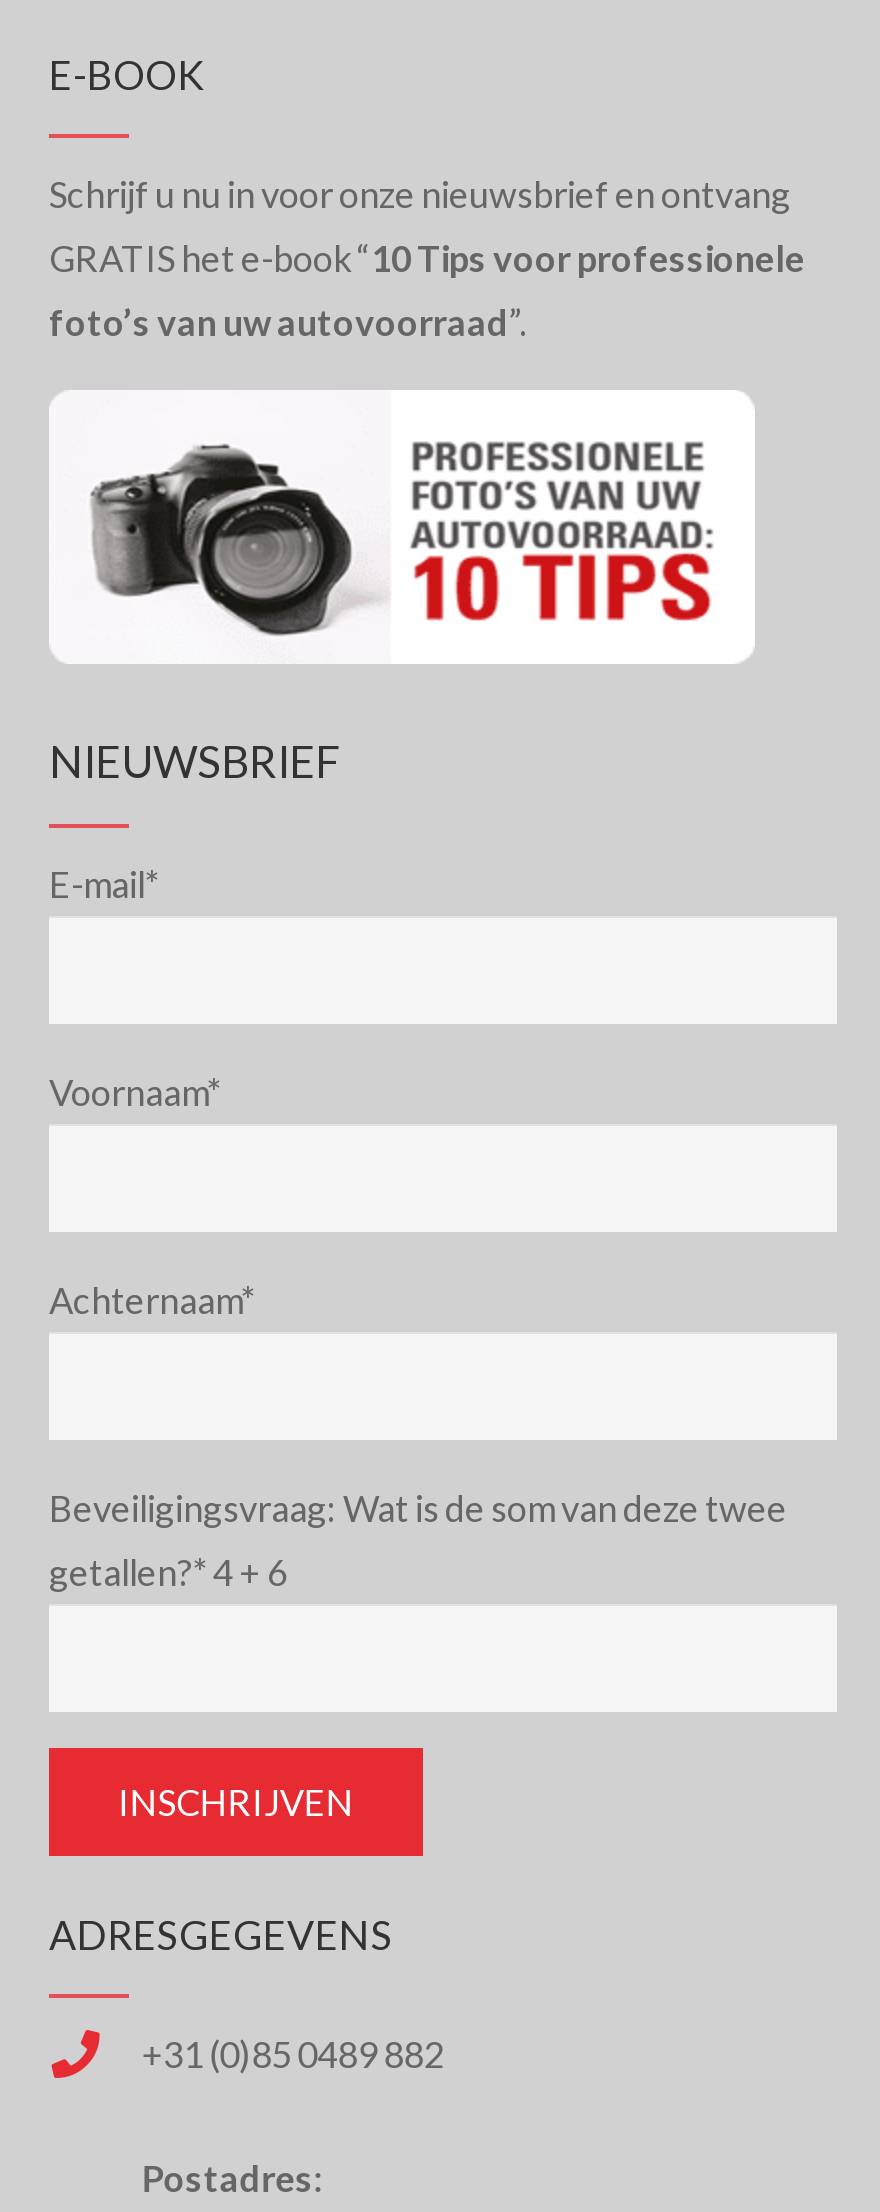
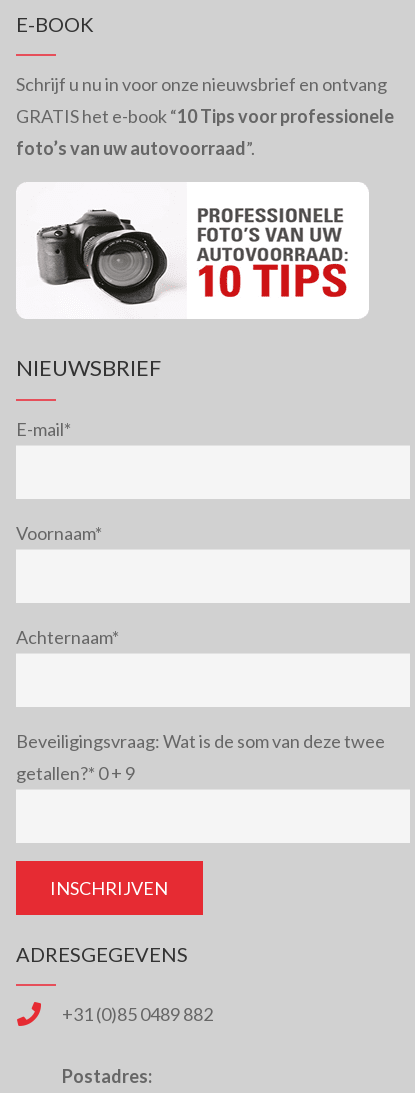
- getallen?* 4 + 6
+ getallen?* 0 + 9
